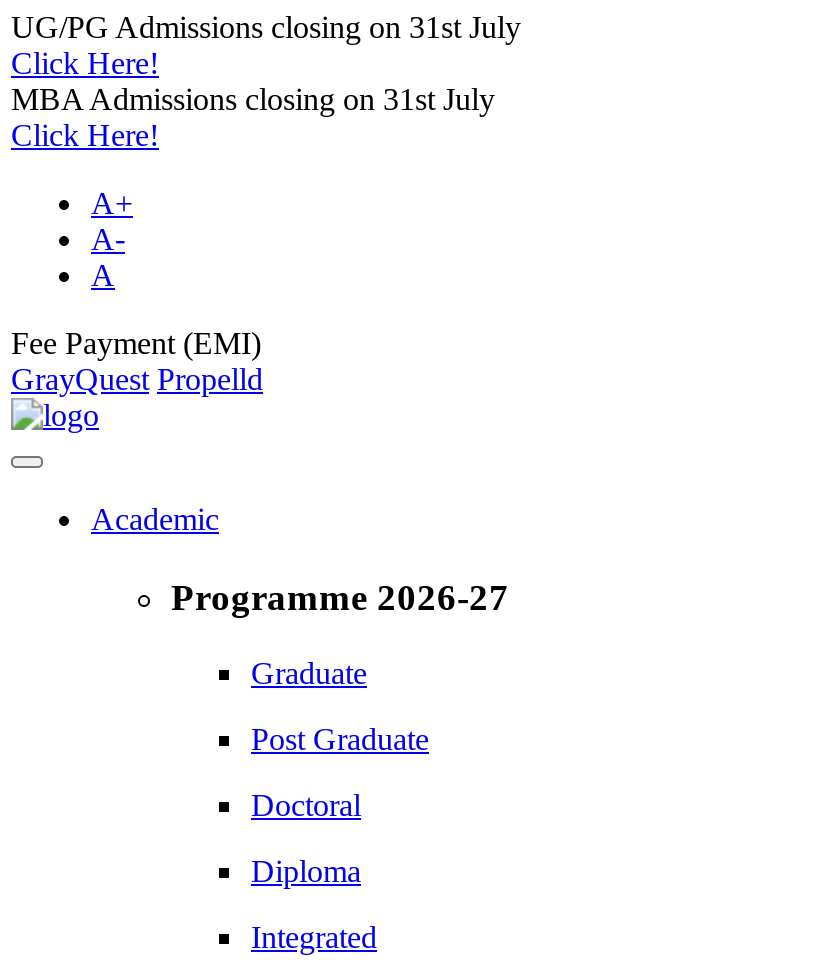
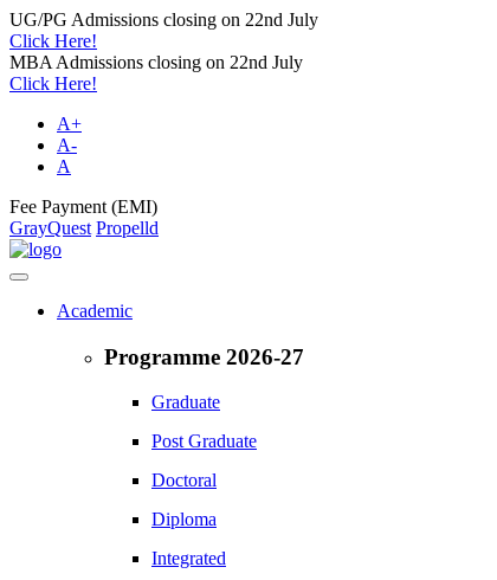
- UG/PG Admissions closing on 31st July
+ UG/PG Admissions closing on 22nd July

- MBA Admissions closing on 31st July
+ MBA Admissions closing on 22nd July
